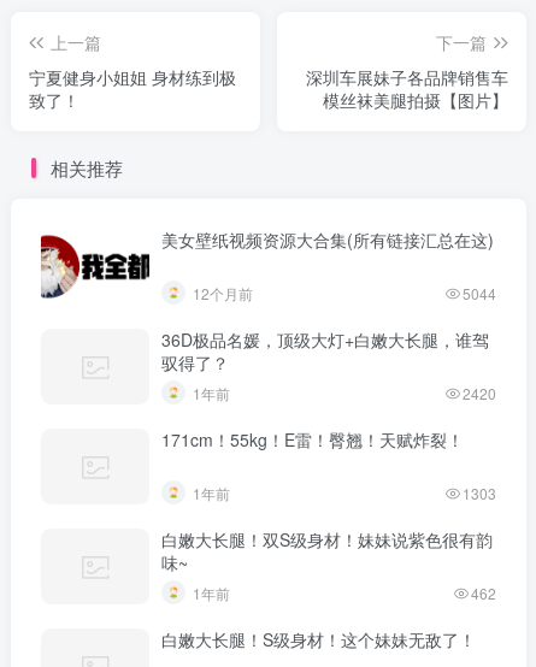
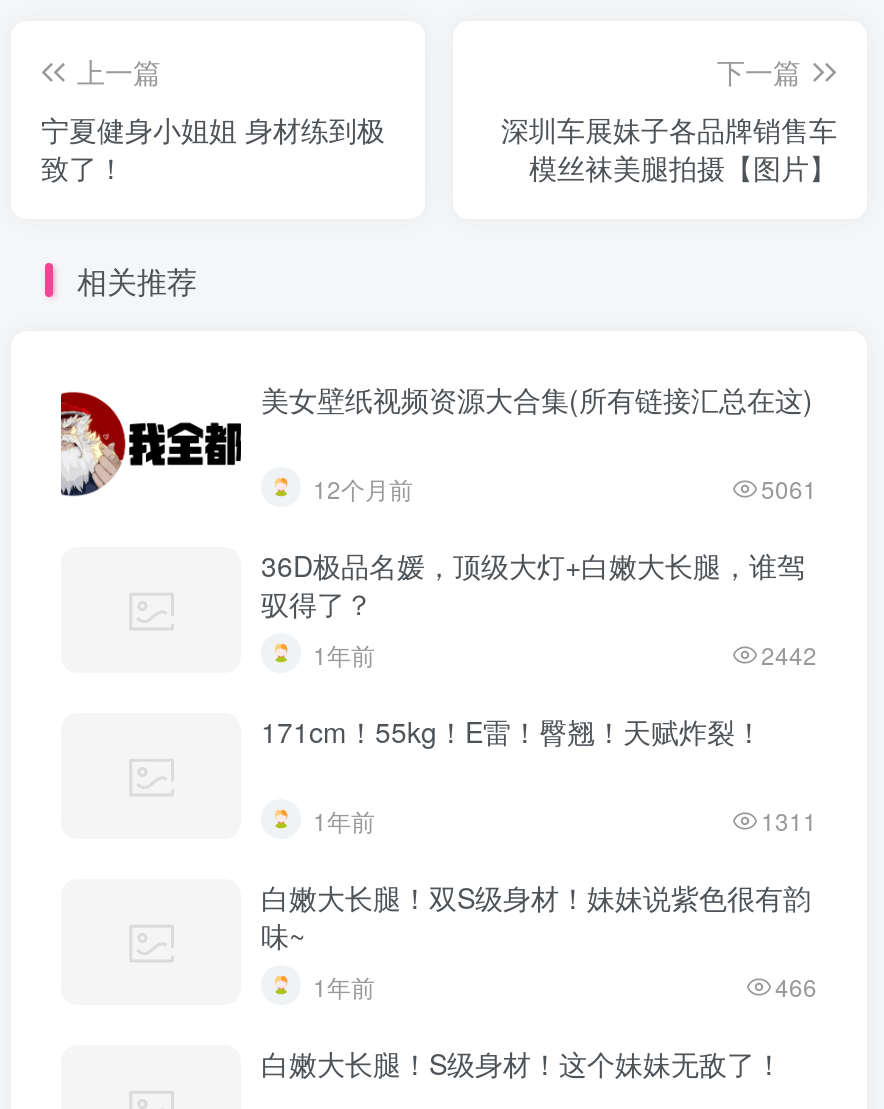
- 5044
+ 5061

- 2420
+ 2442

- 1303
+ 1311

- 462
+ 466
